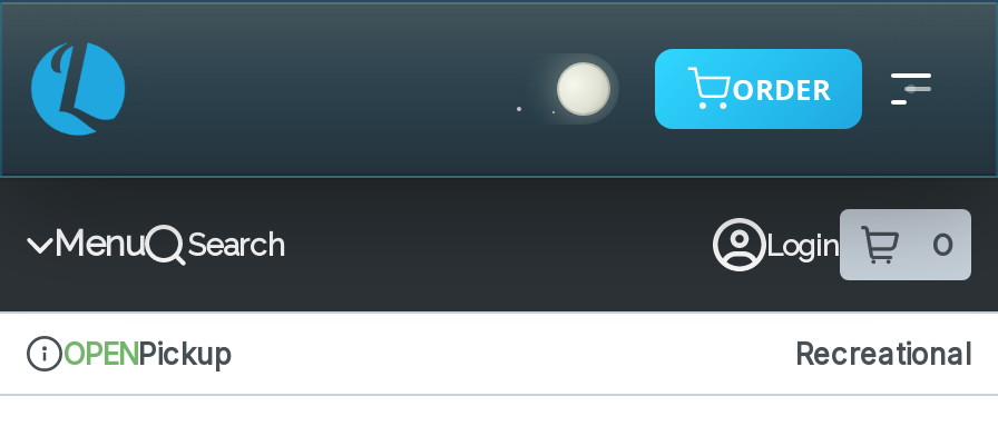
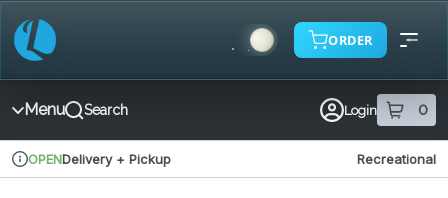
- OPENPickup
+ OPENDelivery + Pickup
